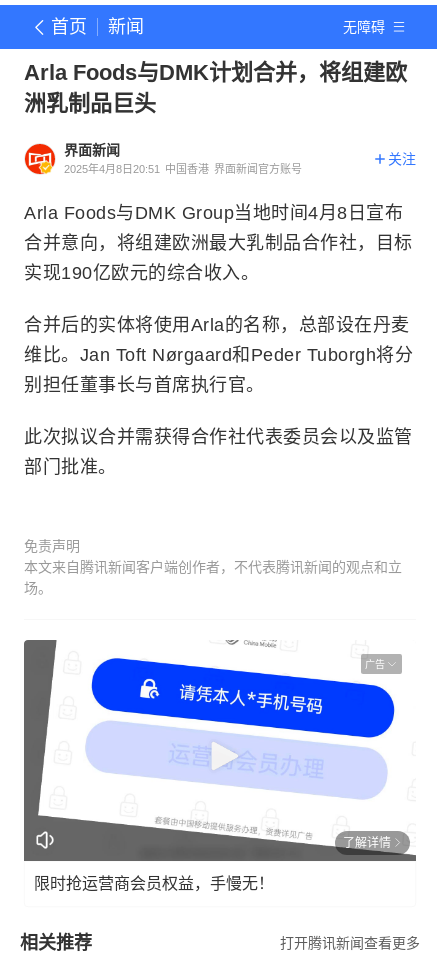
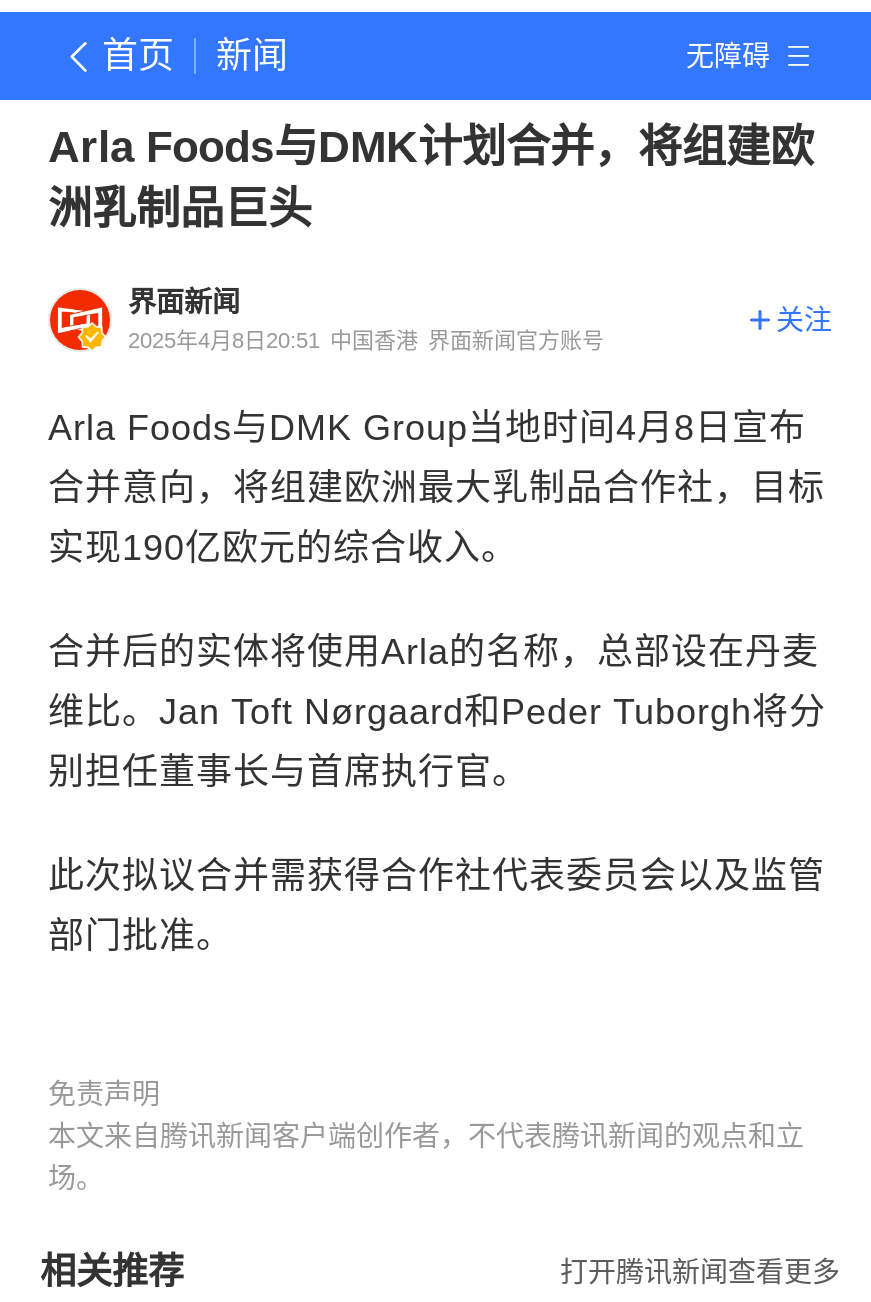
- [image]
- 广告

- 了解详情
- 限时抢运营商会员权益，手慢无！
